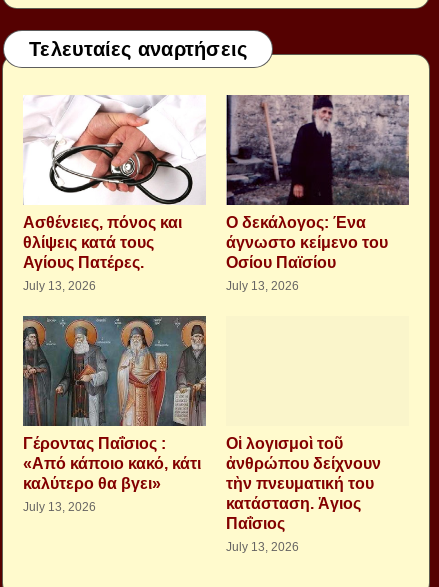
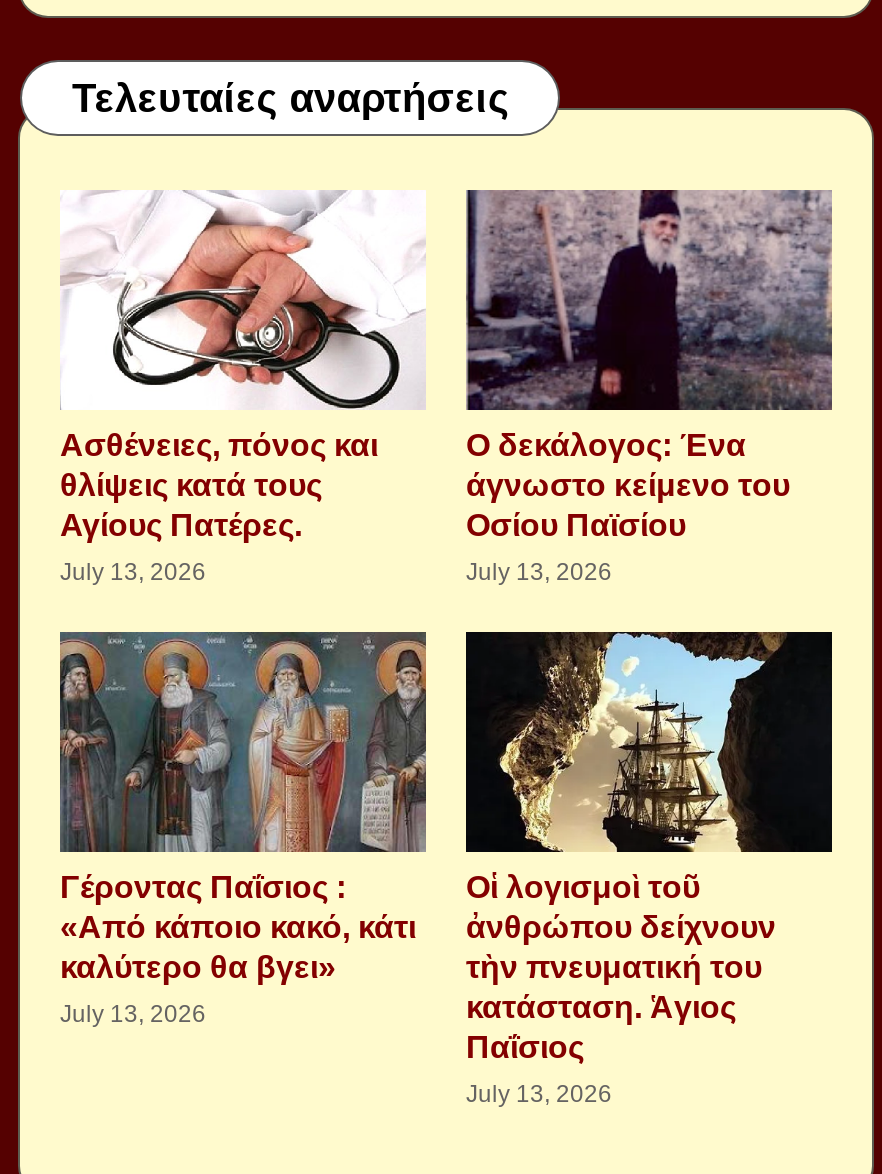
+ [image]
